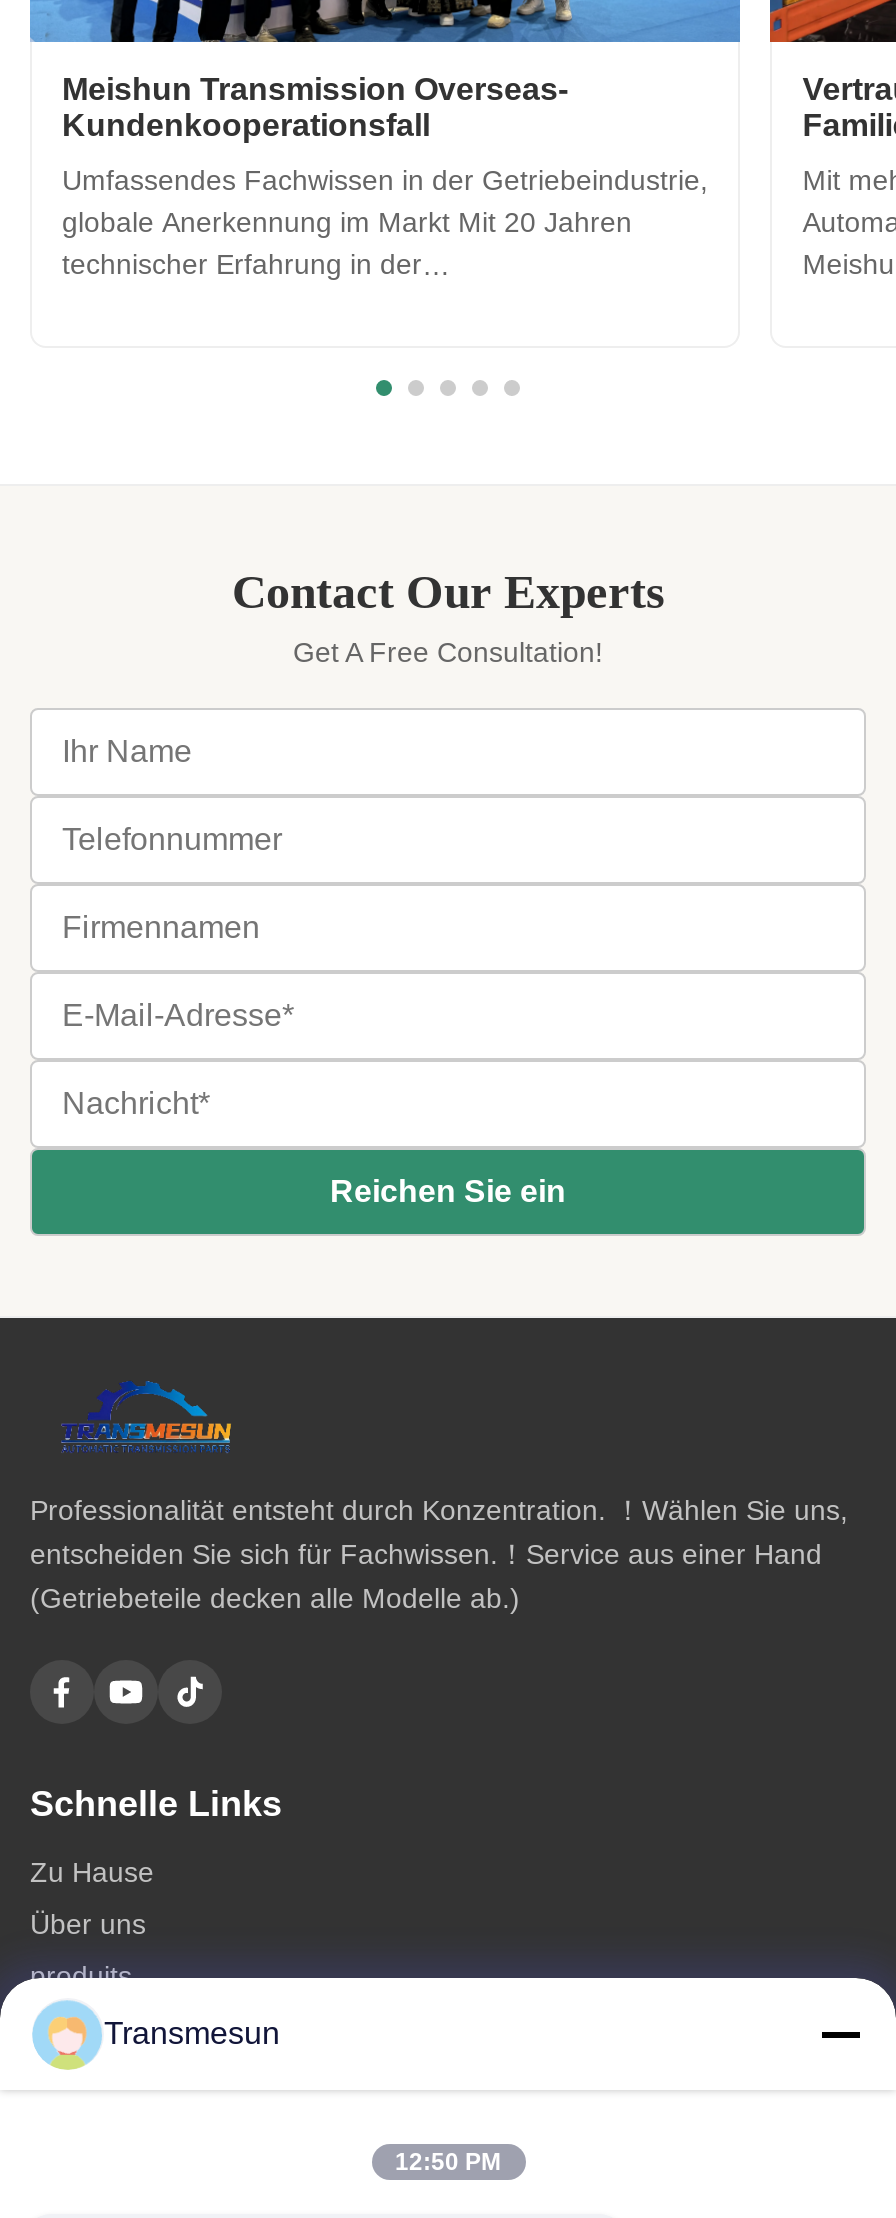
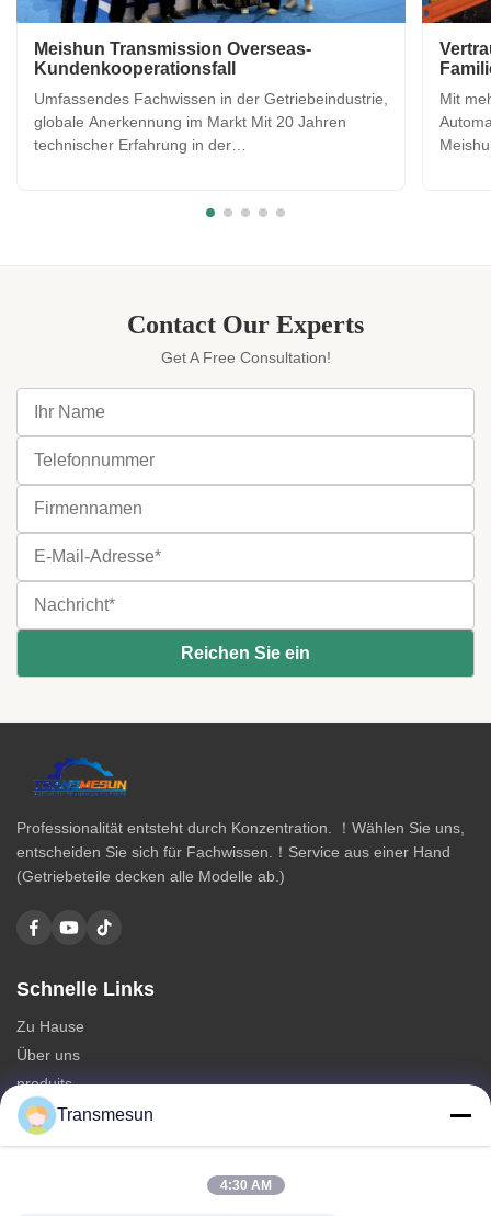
- 12:50 PM
+ 4:30 AM
